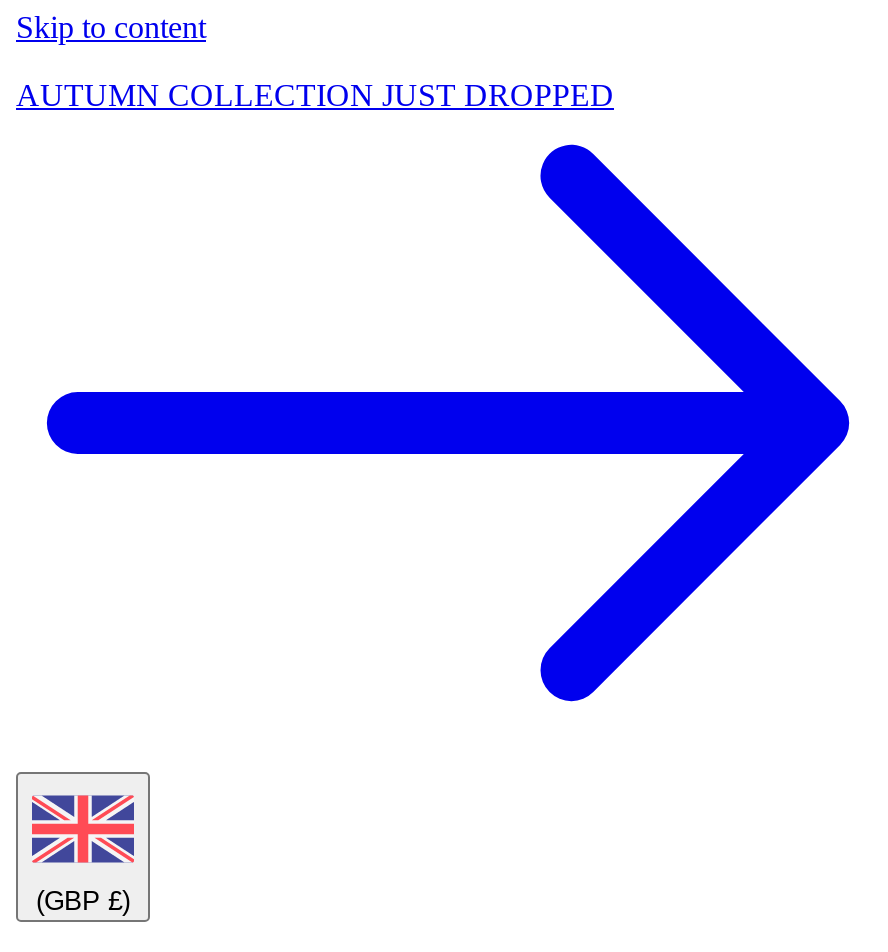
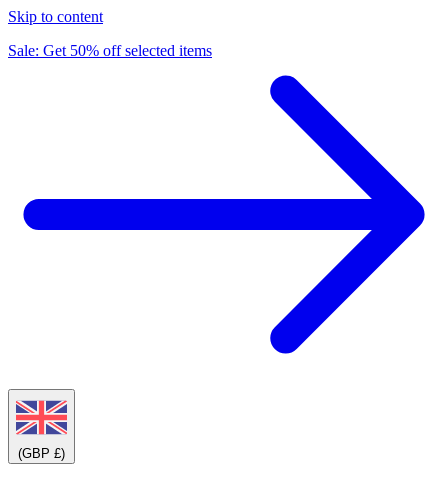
- AUTUMN COLLECTION JUST DROPPED
+ Sale: Get 50% off selected items
